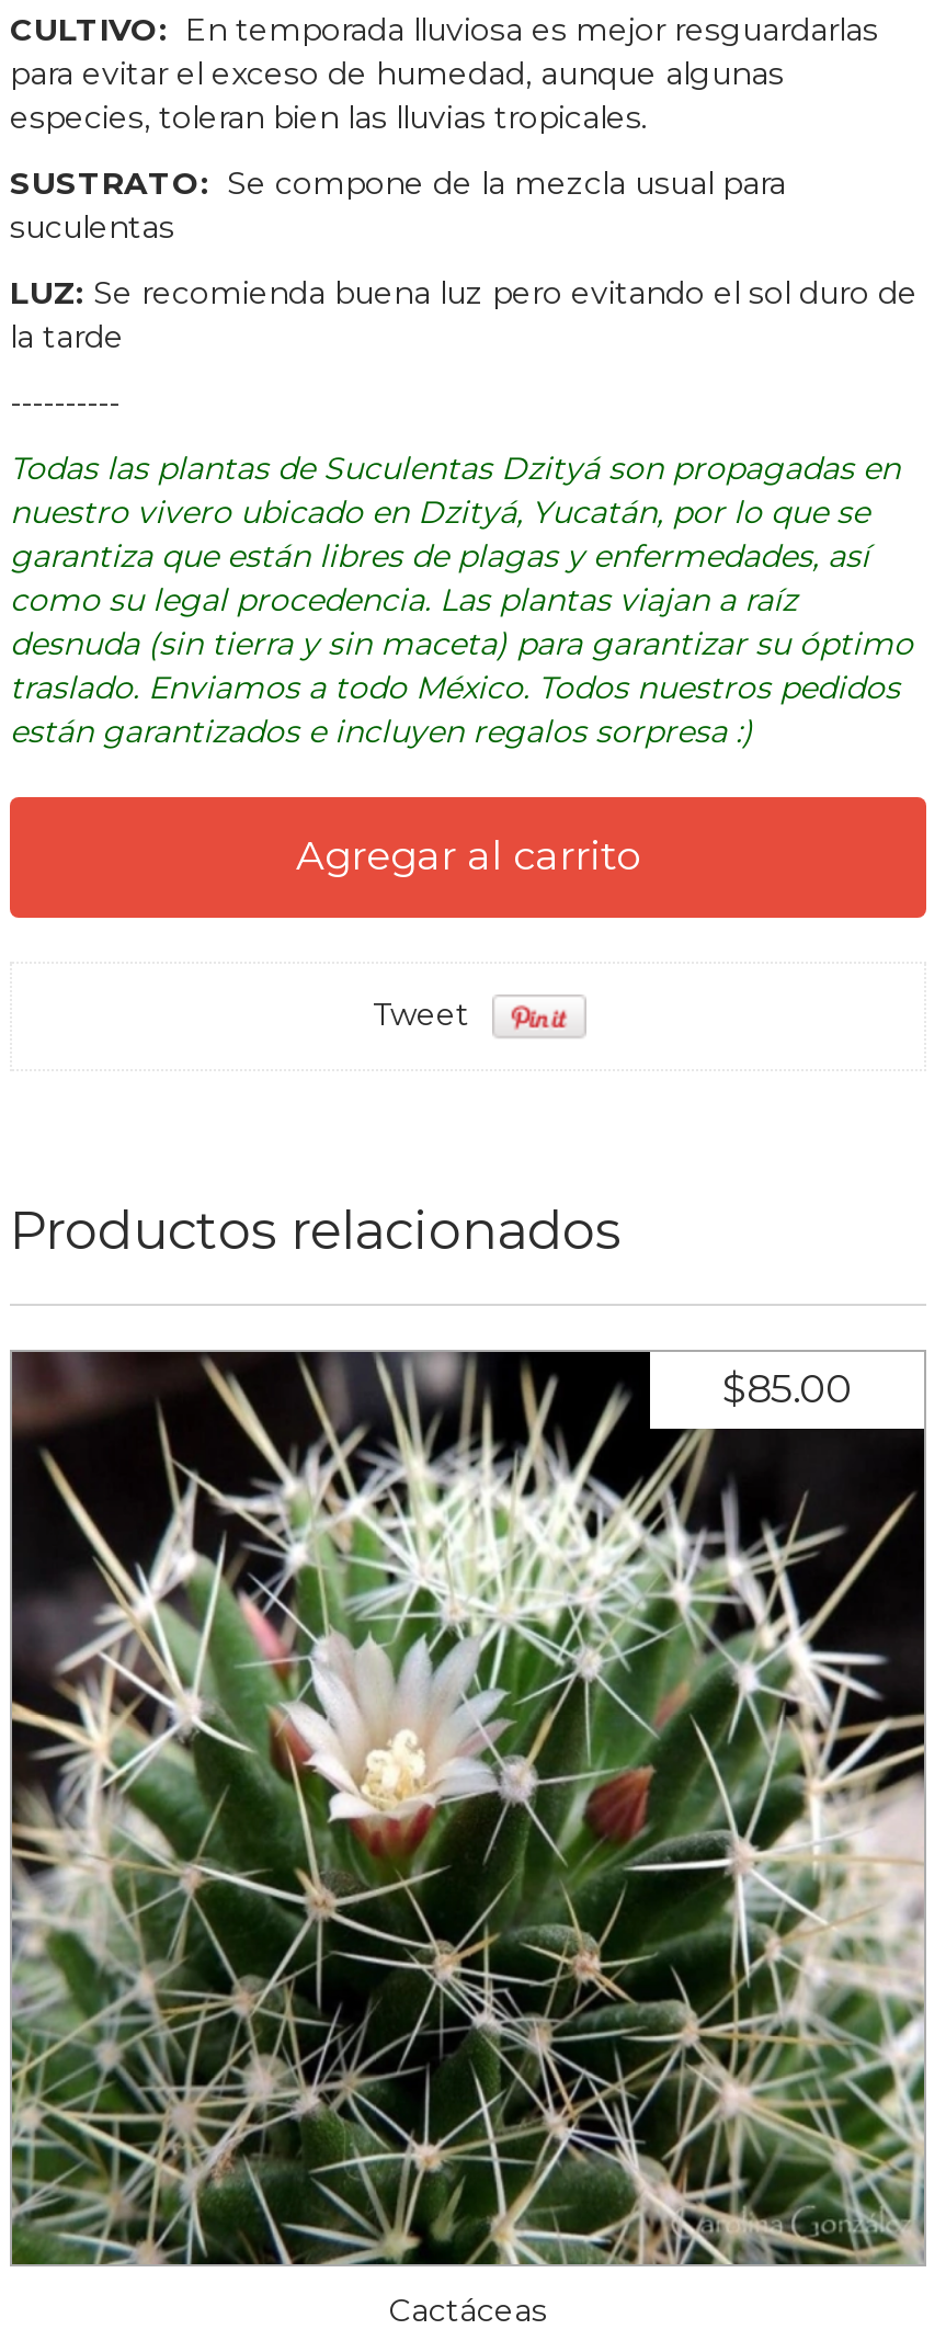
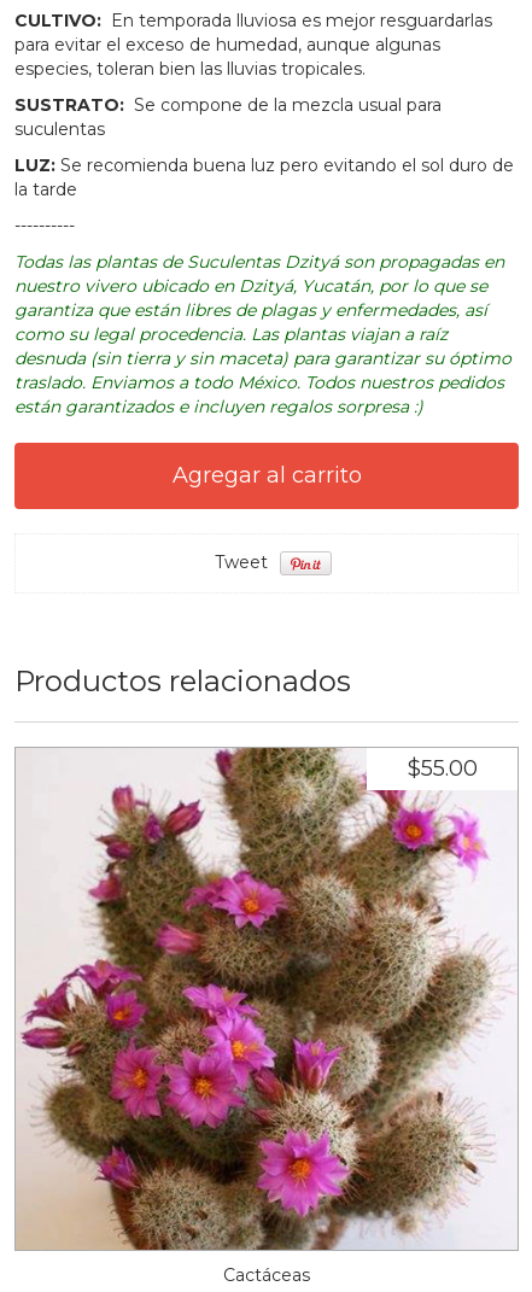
- [image]
- $85.00
+ [image]
+ $55.00
